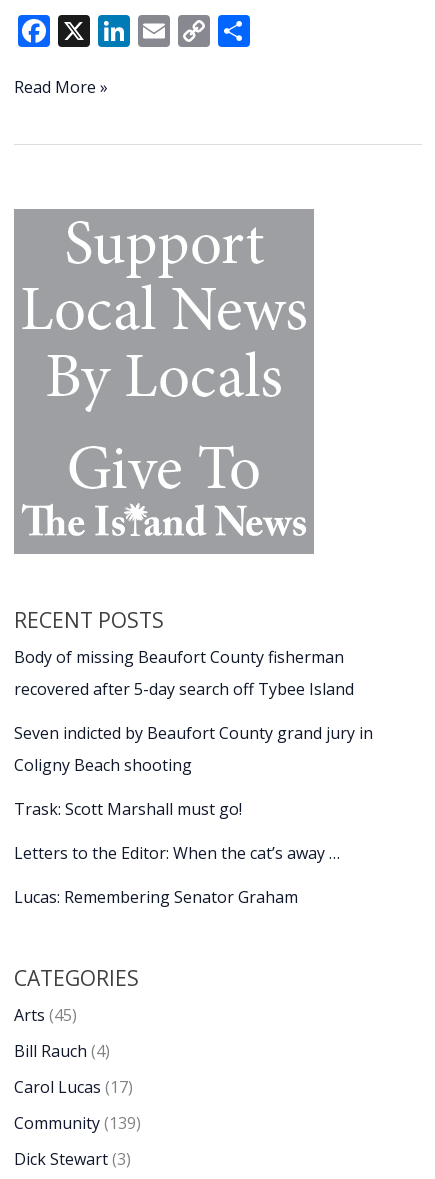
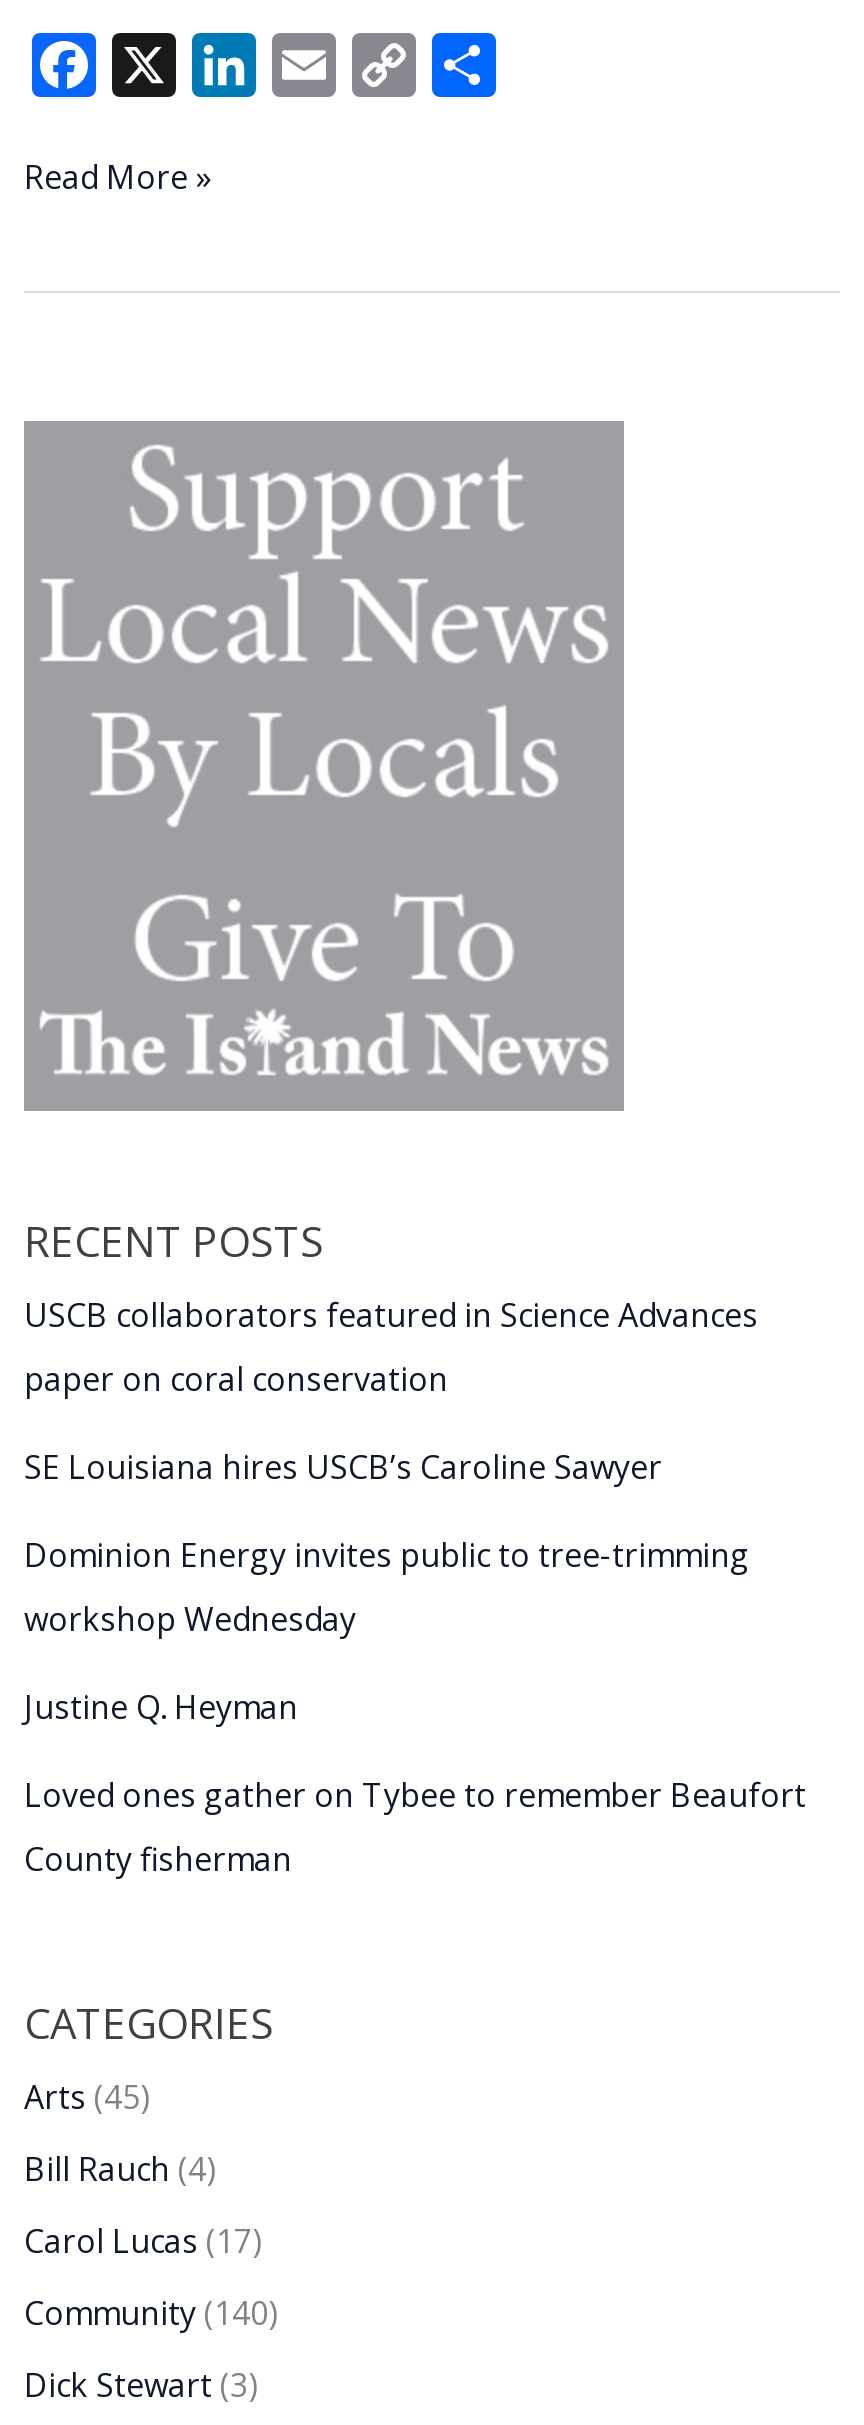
- Body of missing Beaufort County fisherman
- recovered after 5-day search off Tybee Island
- Seven indicted by Beaufort County grand jury in
- Coligny Beach shooting
- Trask: Scott Marshall must go!
- Letters to the Editor: When the cat’s away …
- Lucas: Remembering Senator Graham
+ USCB collaborators featured in Science Advances
+ paper on coral conservation
+ SE Louisiana hires USCB’s Caroline Sawyer
+ Dominion Energy invites public to tree-trimming
+ workshop Wednesday
+ Justine Q. Heyman
+ Loved ones gather on Tybee to remember Beaufort
+ County fisherman

- Community (139)
+ Community (140)
